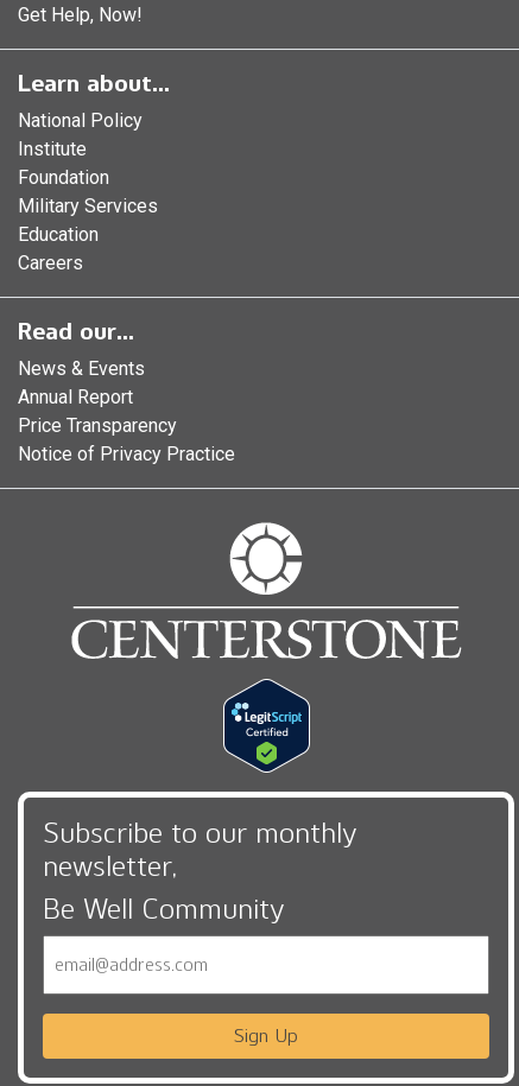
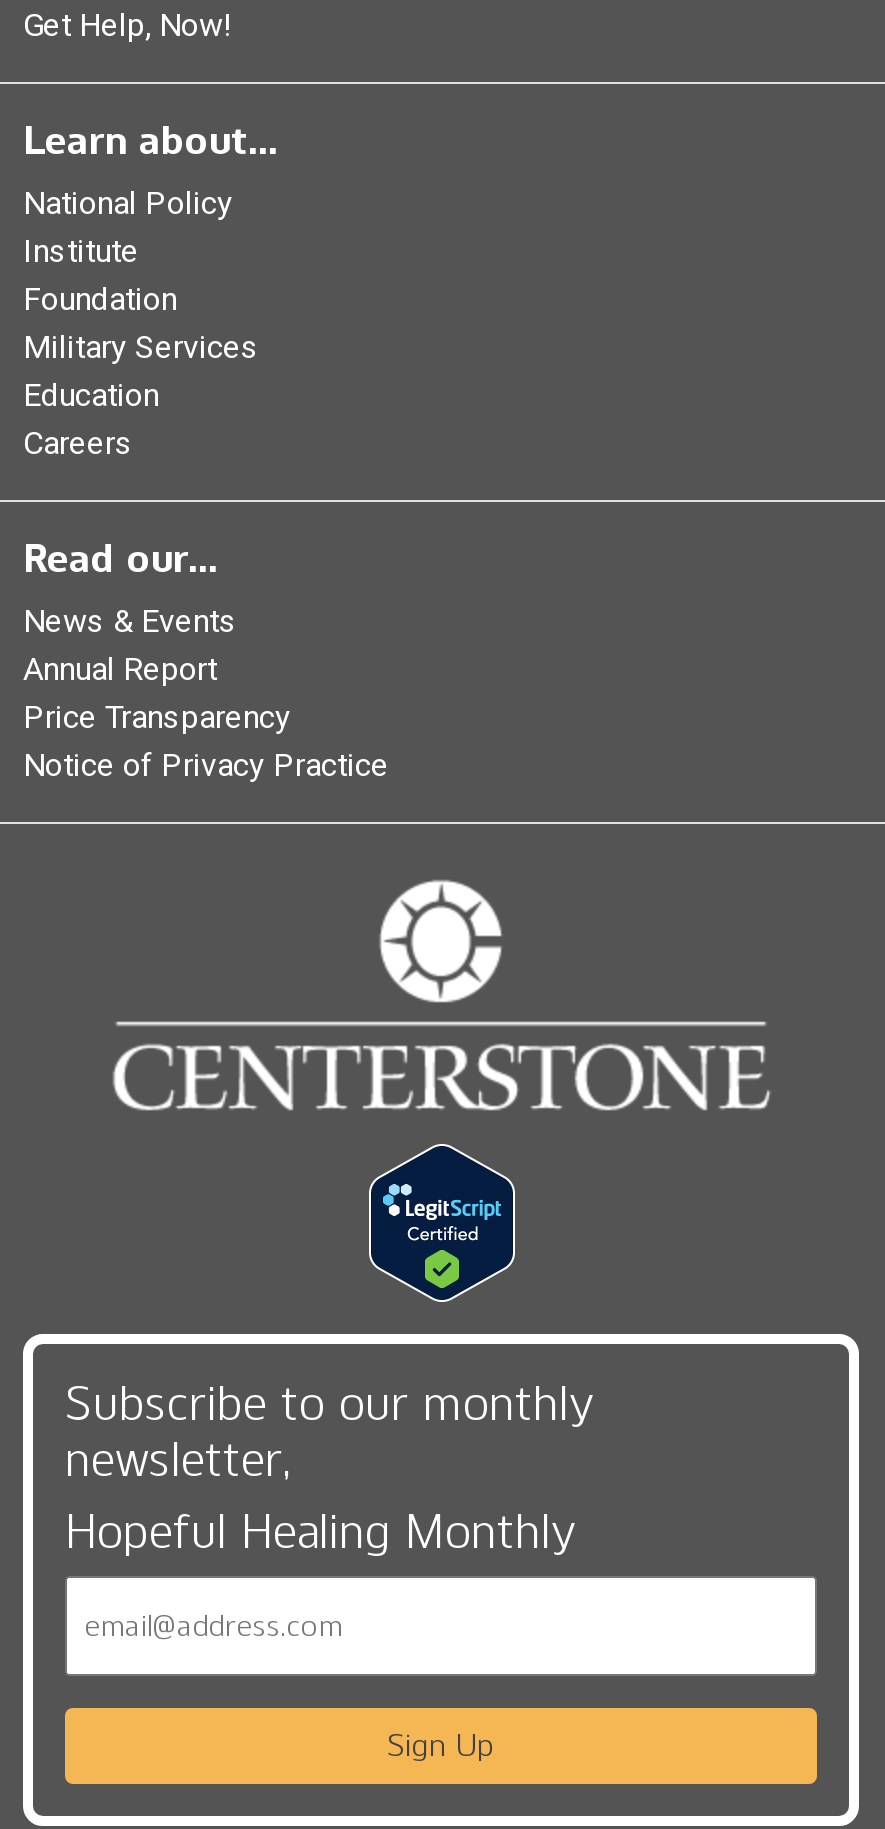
- Be Well Community
+ Hopeful Healing Monthly
